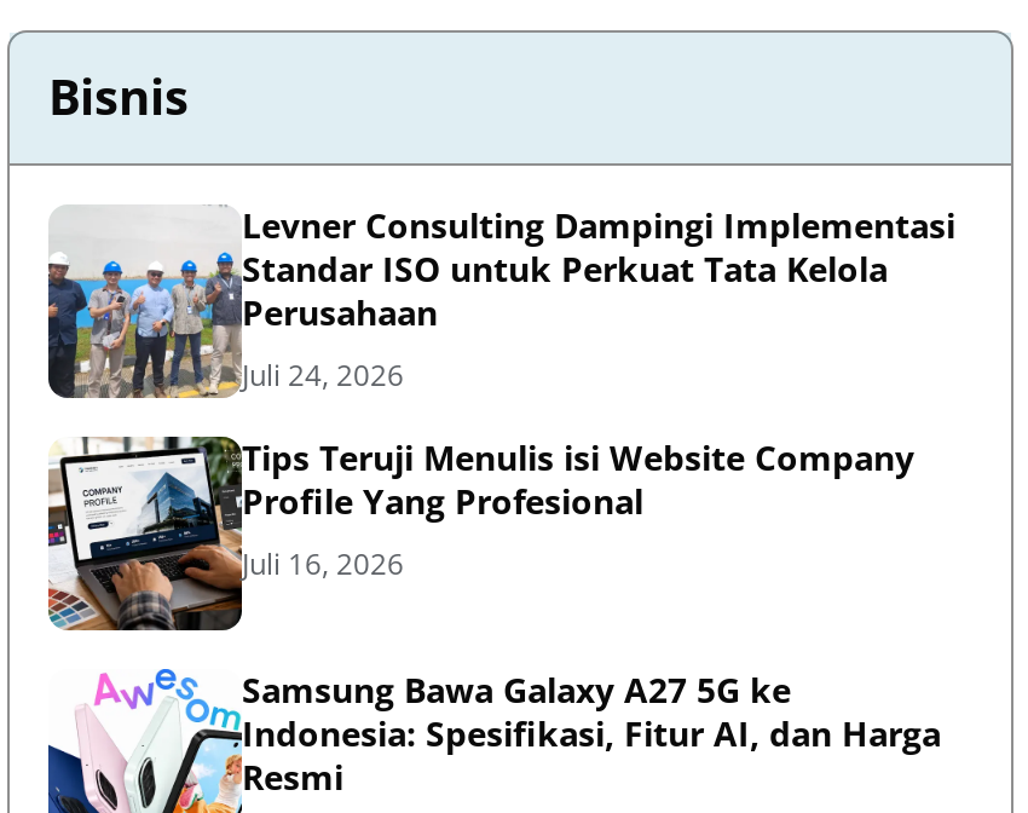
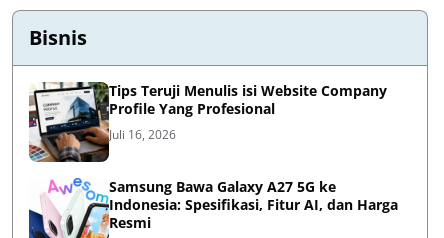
- [image]
- Levner Consulting Dampingi Implementasi
- Standar ISO untuk Perkuat Tata Kelola
- Perusahaan
- Juli 24, 2026
